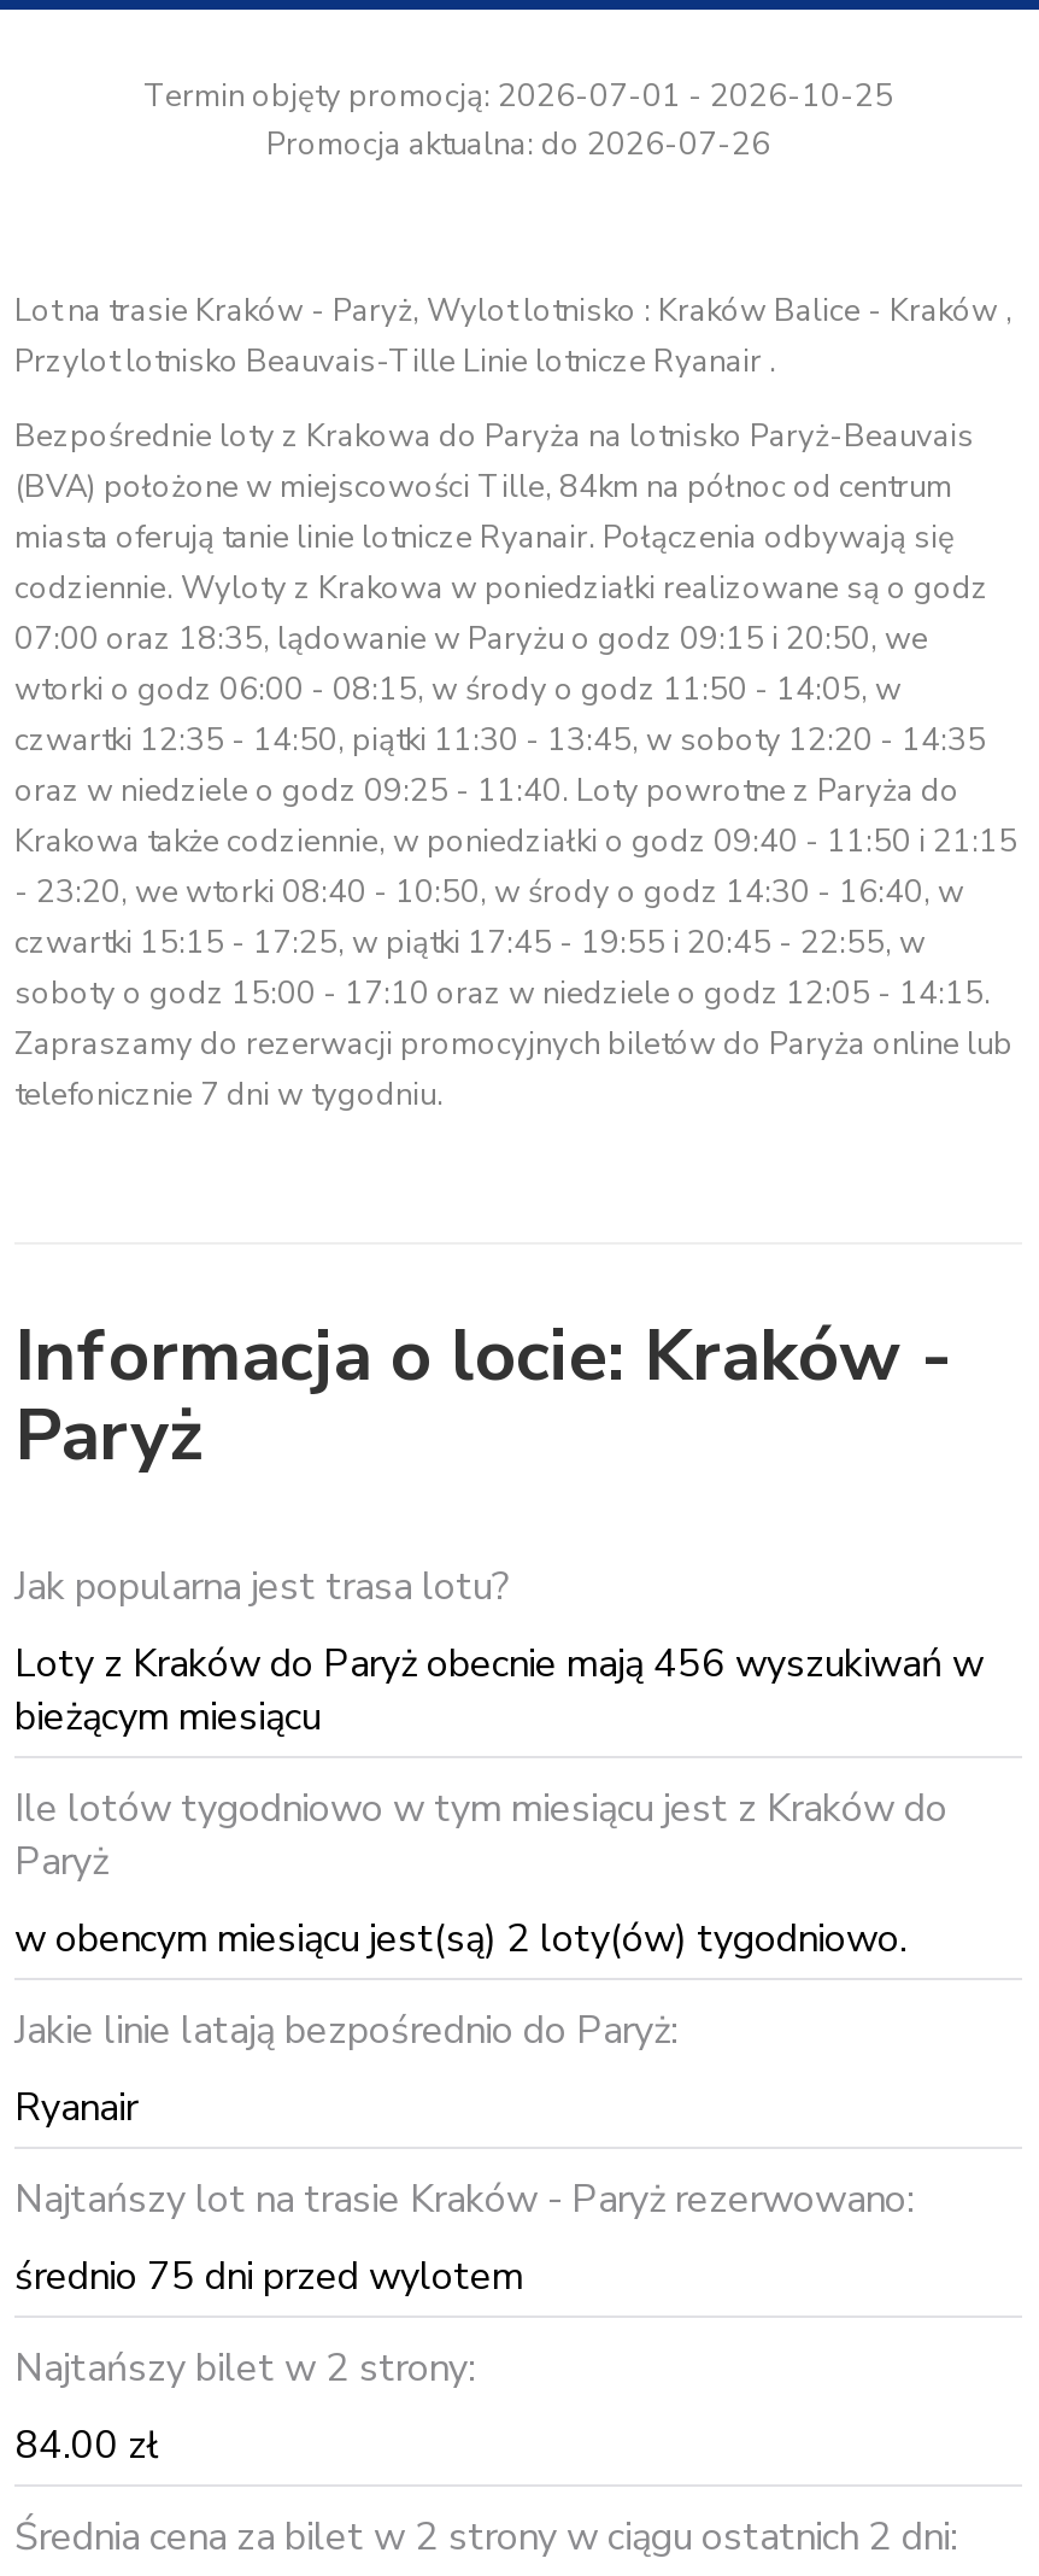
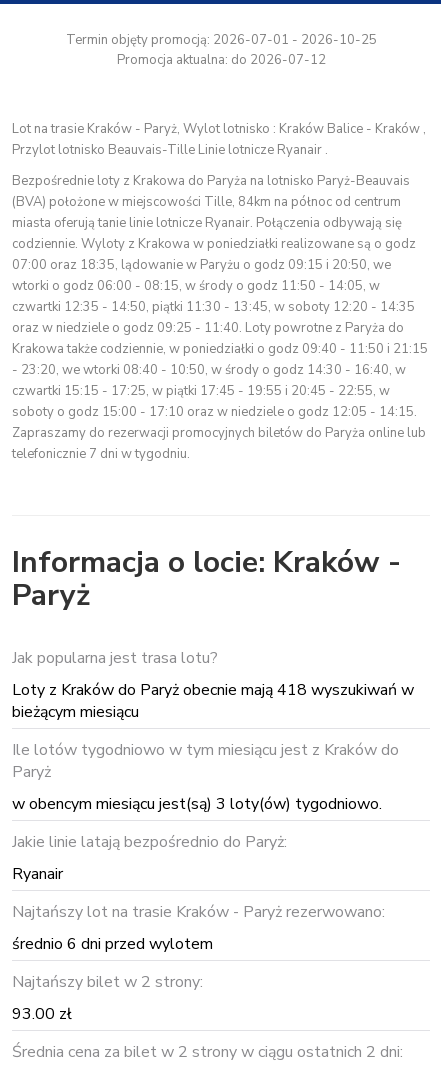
- Promocja aktualna: do 2026-07-26
+ Promocja aktualna: do 2026-07-12

- Loty z Kraków do Paryż obecnie mają 456 wyszukiwań w
+ Loty z Kraków do Paryż obecnie mają 418 wyszukiwań w

- w obencym miesiącu jest(są) 2 loty(ów) tygodniowo.
+ w obencym miesiącu jest(są) 3 loty(ów) tygodniowo.

- średnio 75 dni przed wylotem
+ średnio 6 dni przed wylotem

- 84.00 zł
+ 93.00 zł
